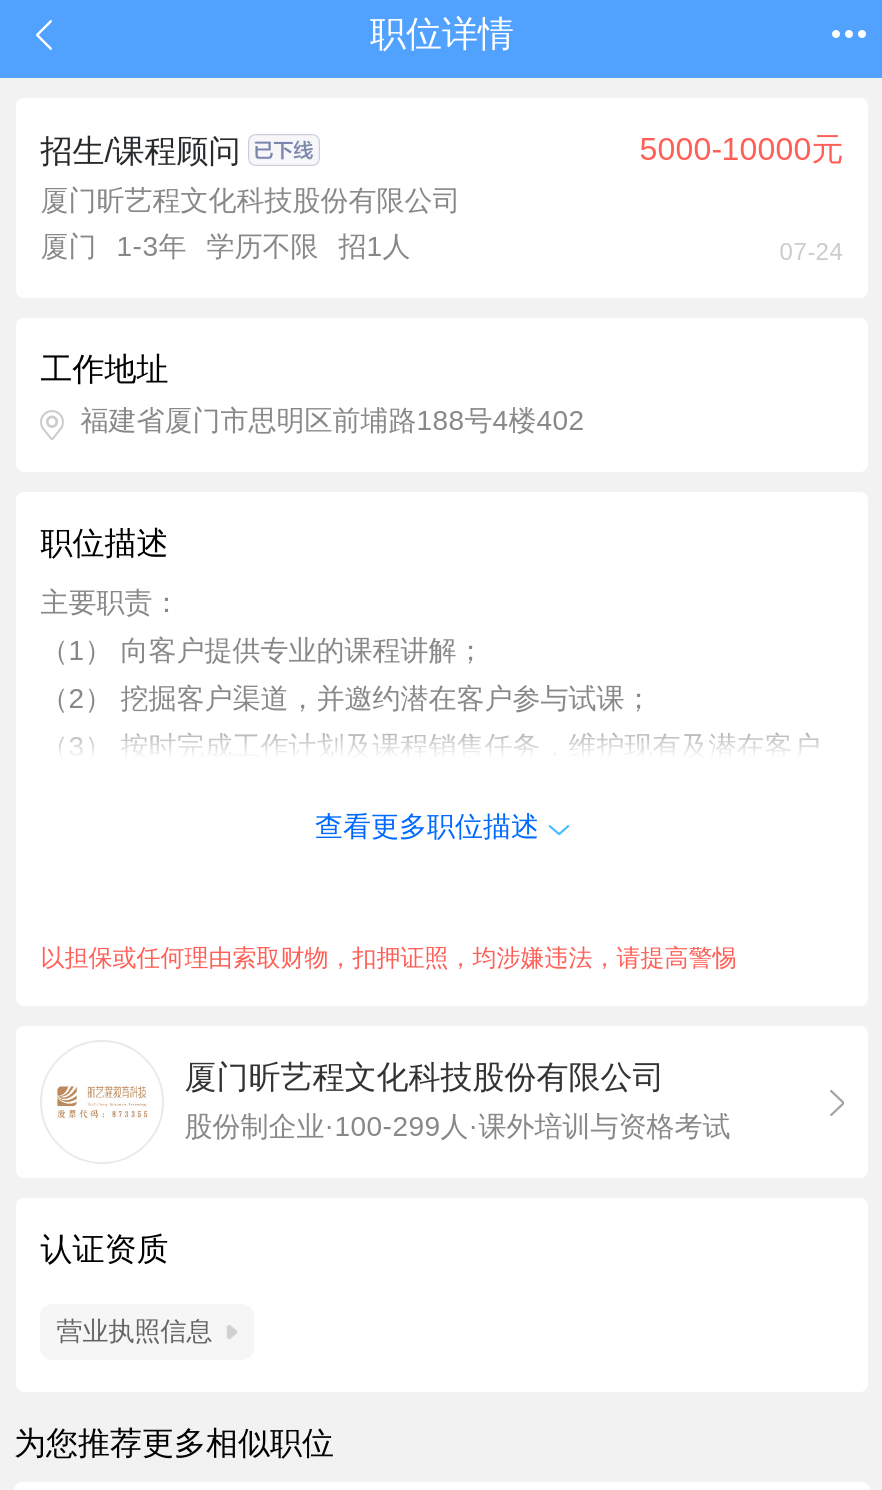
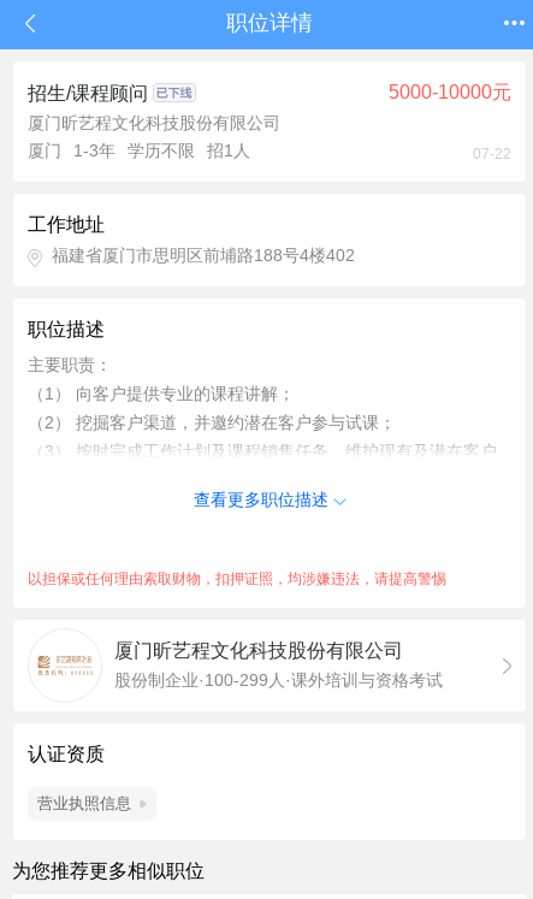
- 07-24
+ 07-22
